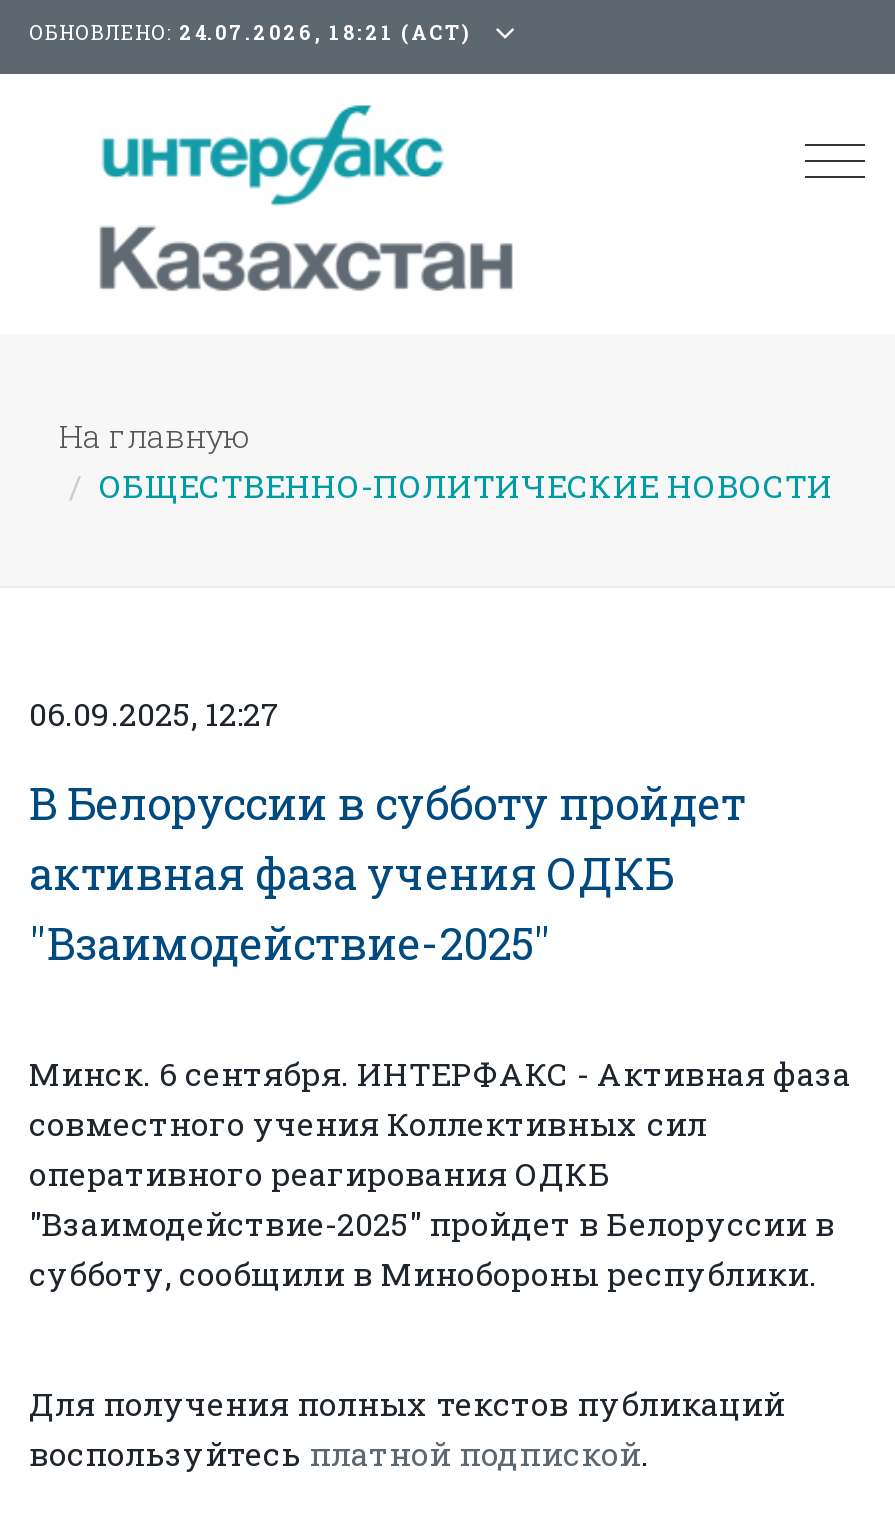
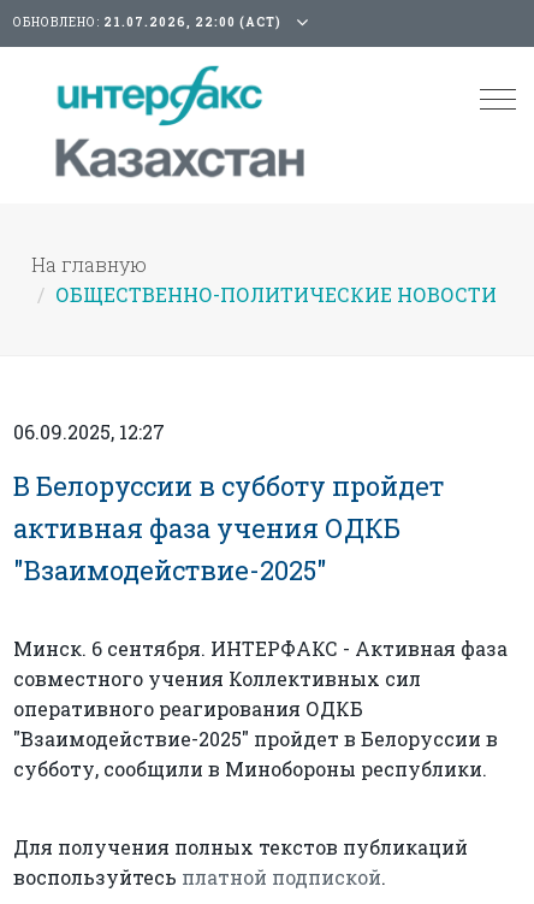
- ОБНОВЛЕНО: 24.07.2026, 18:21 (АСТ)
+ ОБНОВЛЕНО: 21.07.2026, 22:00 (АСТ)
